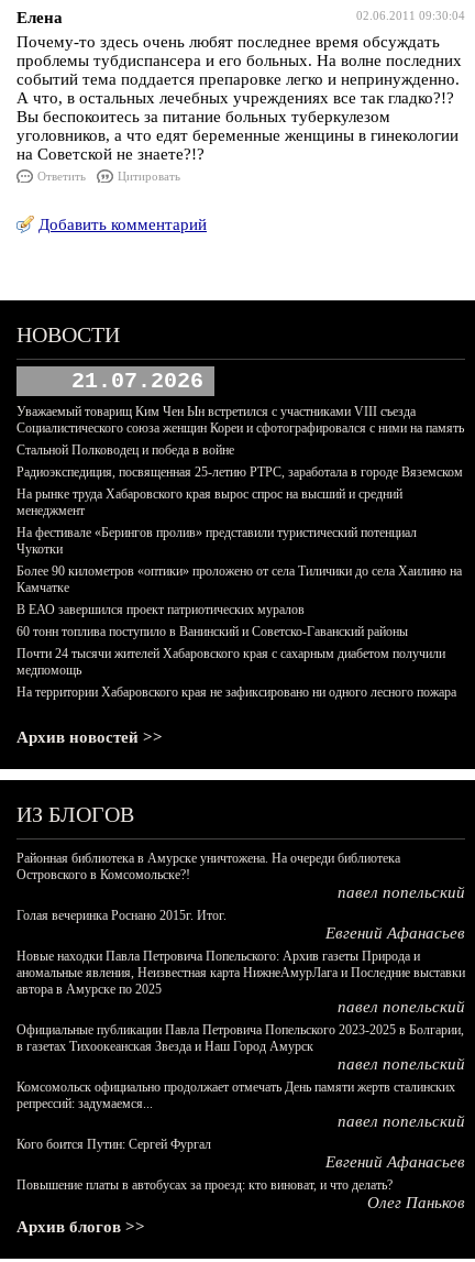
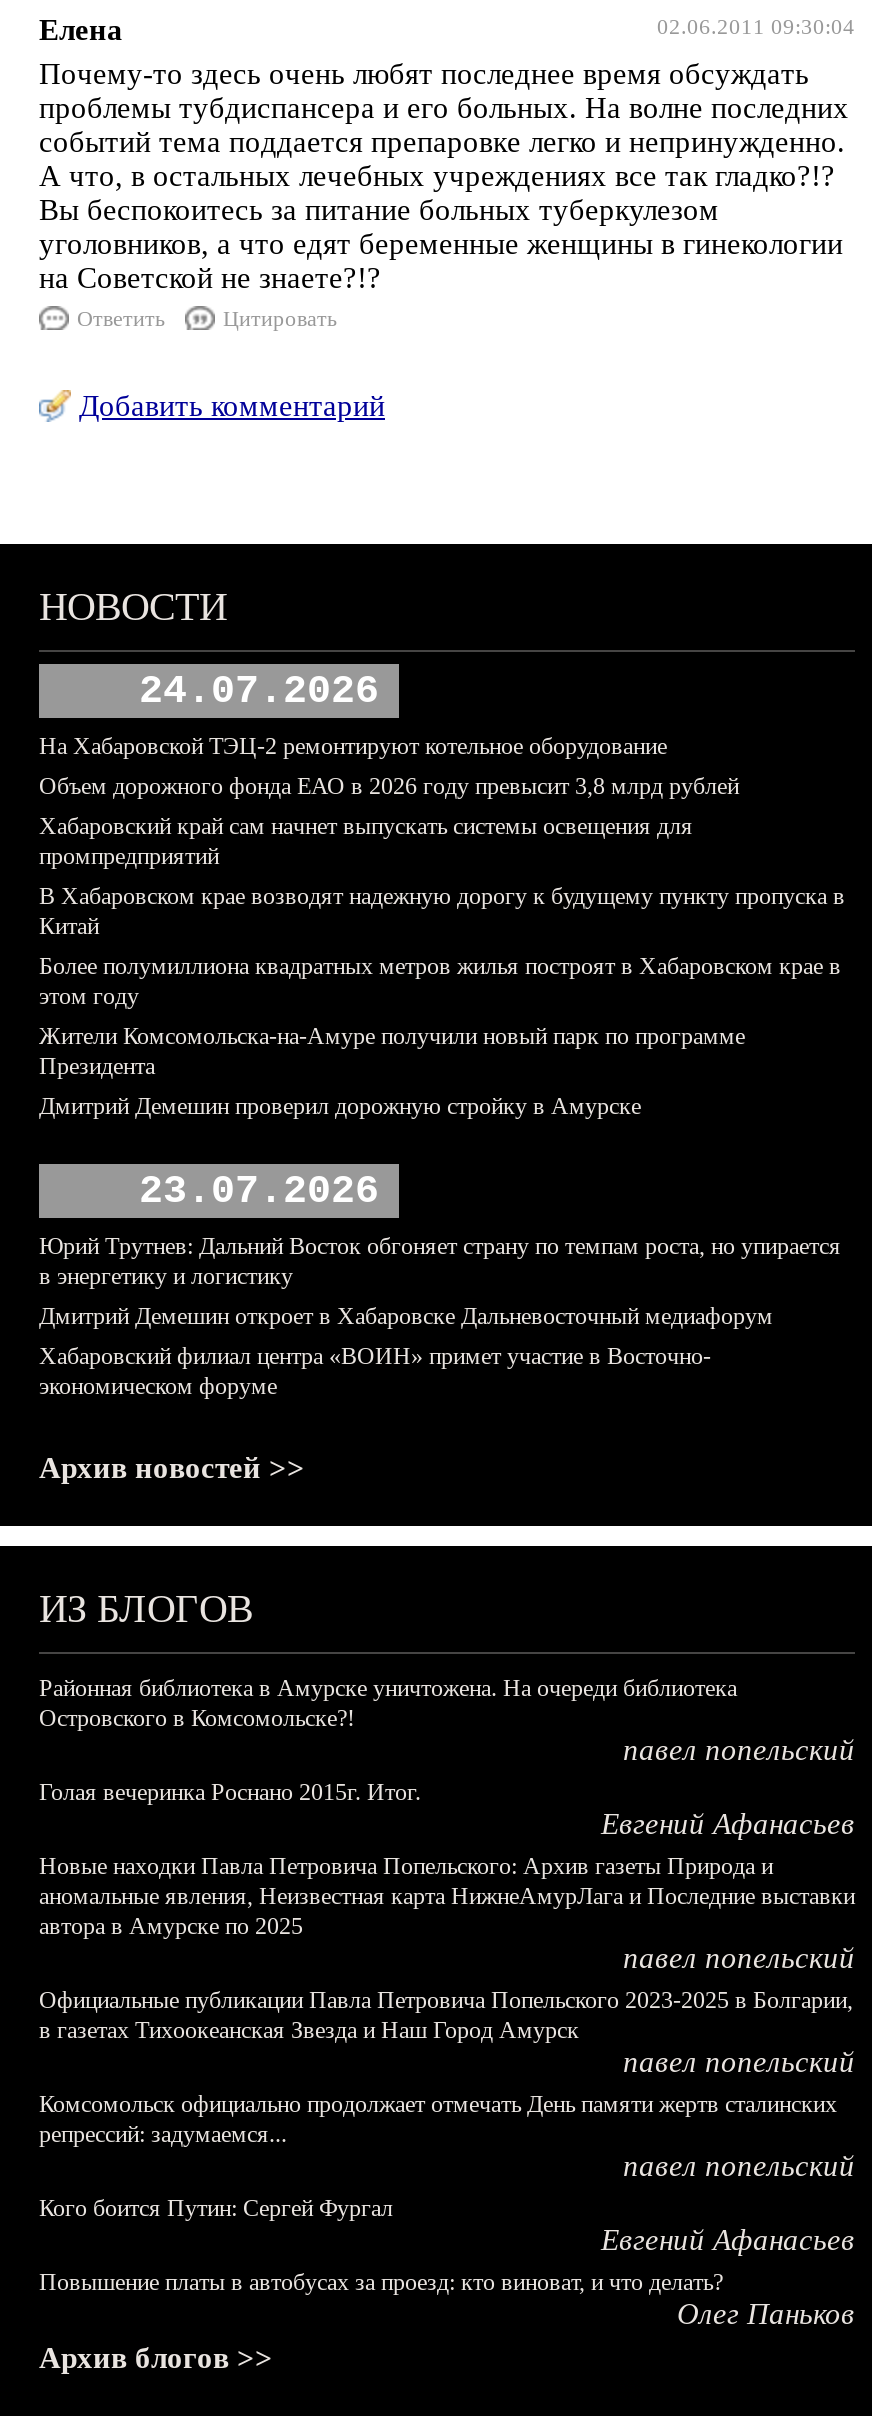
- 21.07.2026
- Уважаемый товарищ Ким Чен Ын встретился с участниками VIII съезда
- Социалистического союза женщин Кореи и сфотографировался с ними на память
- Стальной Полководец и победа в войне
- Радиоэкспедиция, посвященная 25-летию РТРС, заработала в городе Вяземском
- На рынке труда Хабаровского края вырос спрос на высший и средний
- менеджмент
- На фестивале «Берингов пролив» представили туристический потенциал
- Чукотки
- Более 90 километров «оптики» проложено от села Тиличики до села Хаилино на
- Камчатке
- В ЕАО завершился проект патриотических муралов
- 60 тонн топлива поступило в Ванинский и Советско-Гаванский районы
- Почти 24 тысячи жителей Хабаровского края с сахарным диабетом получили
- медпомощь
- На территории Хабаровского края не зафиксировано ни одного лесного пожара
+ 24.07.2026
+ На Хабаровской ТЭЦ-2 ремонтируют котельное оборудование
+ Объем дорожного фонда ЕАО в 2026 году превысит 3,8 млрд рублей
+ Хабаровский край сам начнет выпускать системы освещения для
+ промпредприятий
+ В Хабаровском крае возводят надежную дорогу к будущему пункту пропуска в
+ Китай
+ Более полумиллиона квадратных метров жилья построят в Хабаровском крае в
+ этом году
+ Жители Комсомольска-на-Амуре получили новый парк по программе
+ Президента
+ Дмитрий Демешин проверил дорожную стройку в Амурске
+ 23.07.2026
+ Юрий Трутнев: Дальний Восток обгоняет страну по темпам роста, но упирается
+ в энергетику и логистику
+ Дмитрий Демешин откроет в Хабаровске Дальневосточный медиафорум
+ Хабаровский филиал центра «ВОИН» примет участие в Восточно-
+ экономическом форуме
